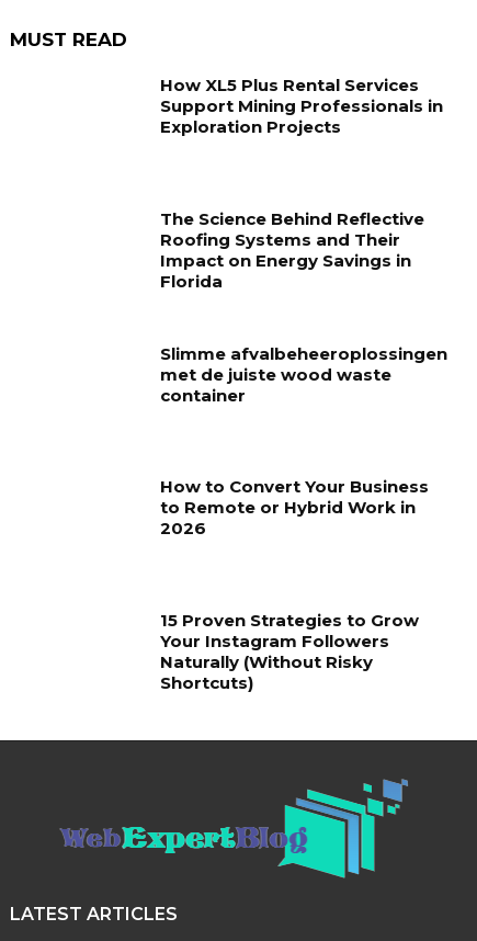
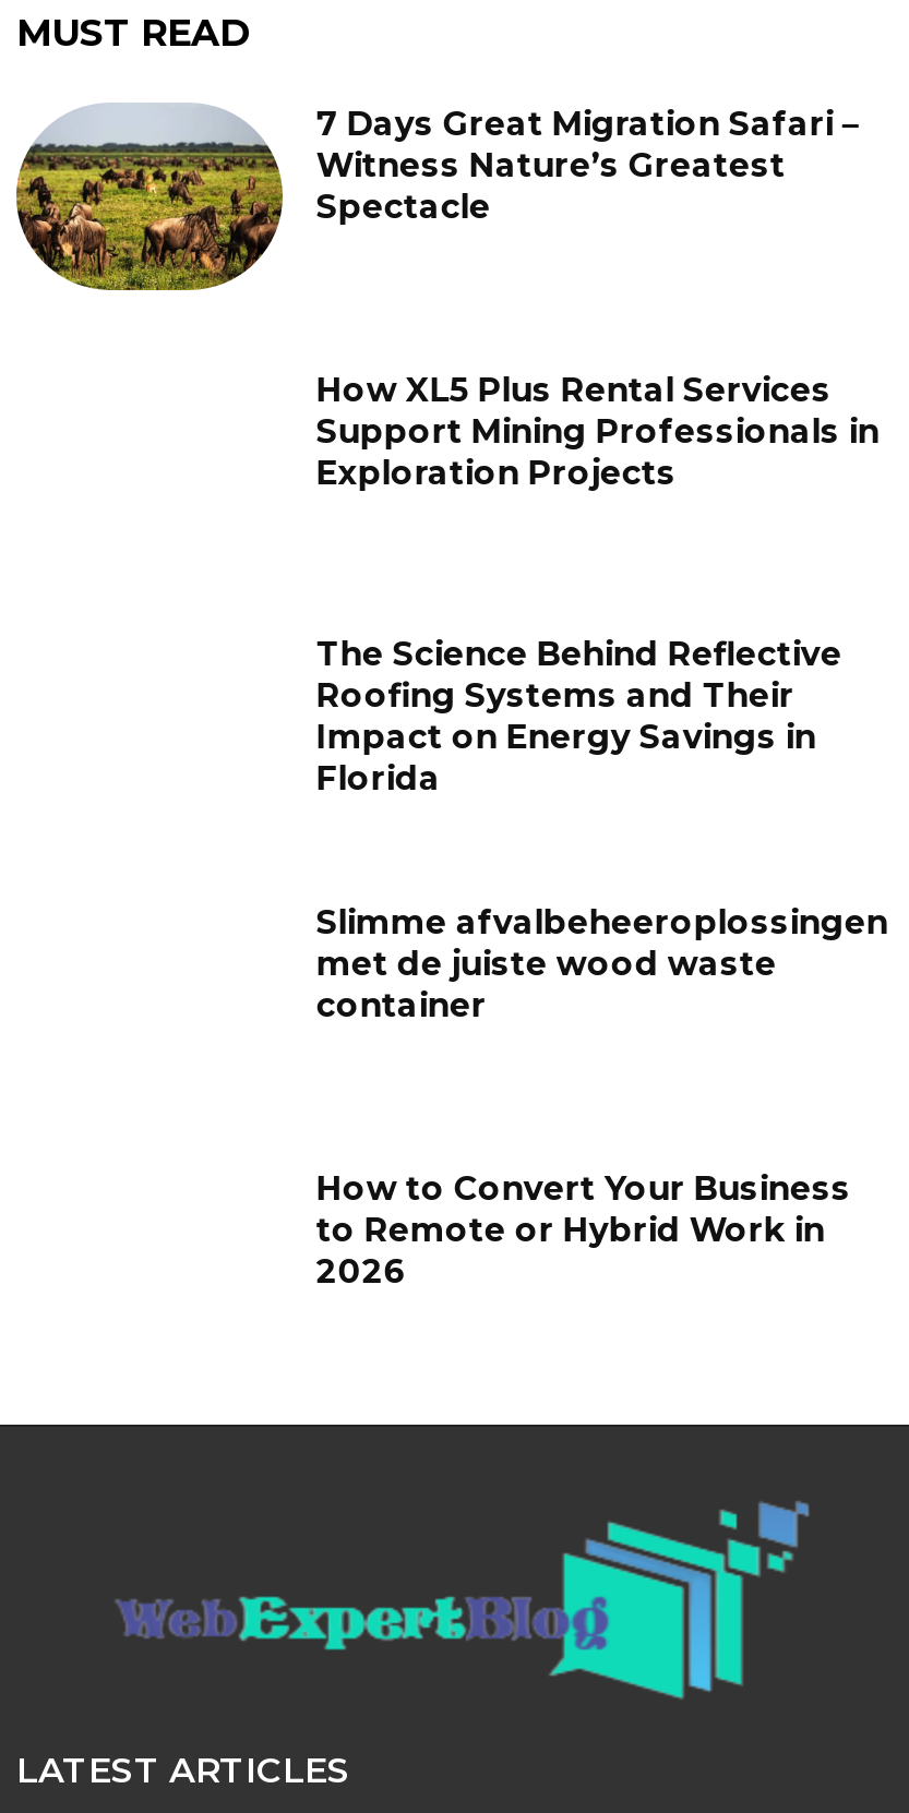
+ [image]
+ 7 Days Great Migration Safari –
+ Witness Nature’s Greatest
+ Spectacle

moved down: How XL5 Plus Rental Services | Support Mining Professionals in | Exploration Projects | ... | to Remote or Hybrid Work in | 2026

- 15 Proven Strategies to Grow
- Your Instagram Followers
- Naturally (Without Risky
- Shortcuts)
